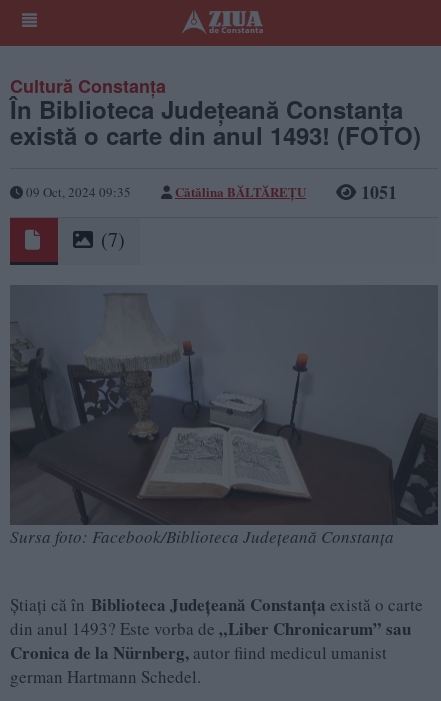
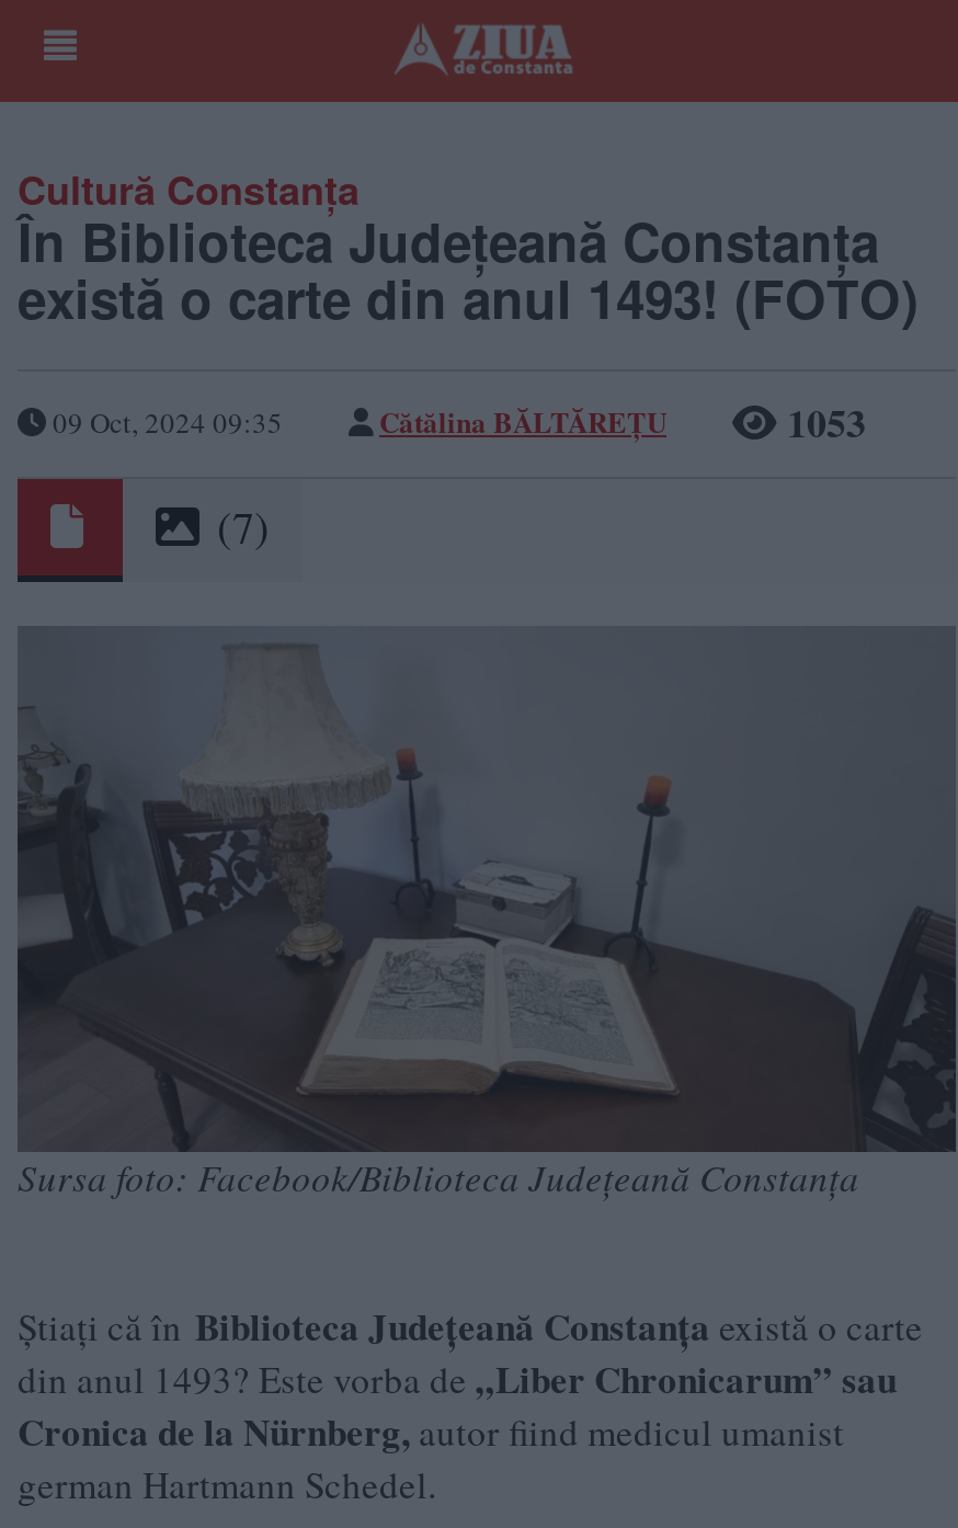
- 1051
+ 1053
